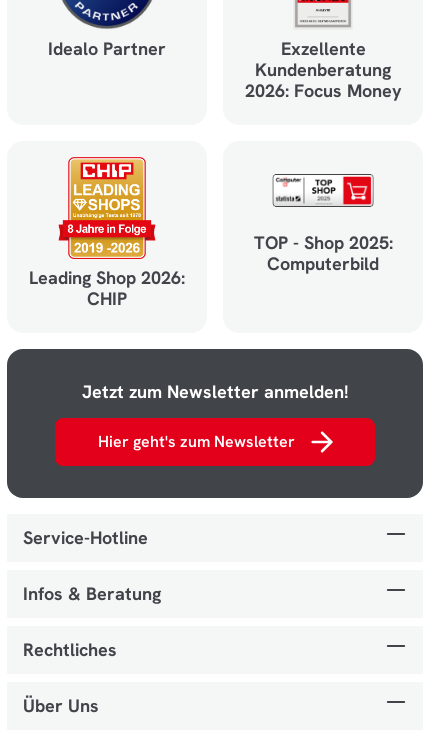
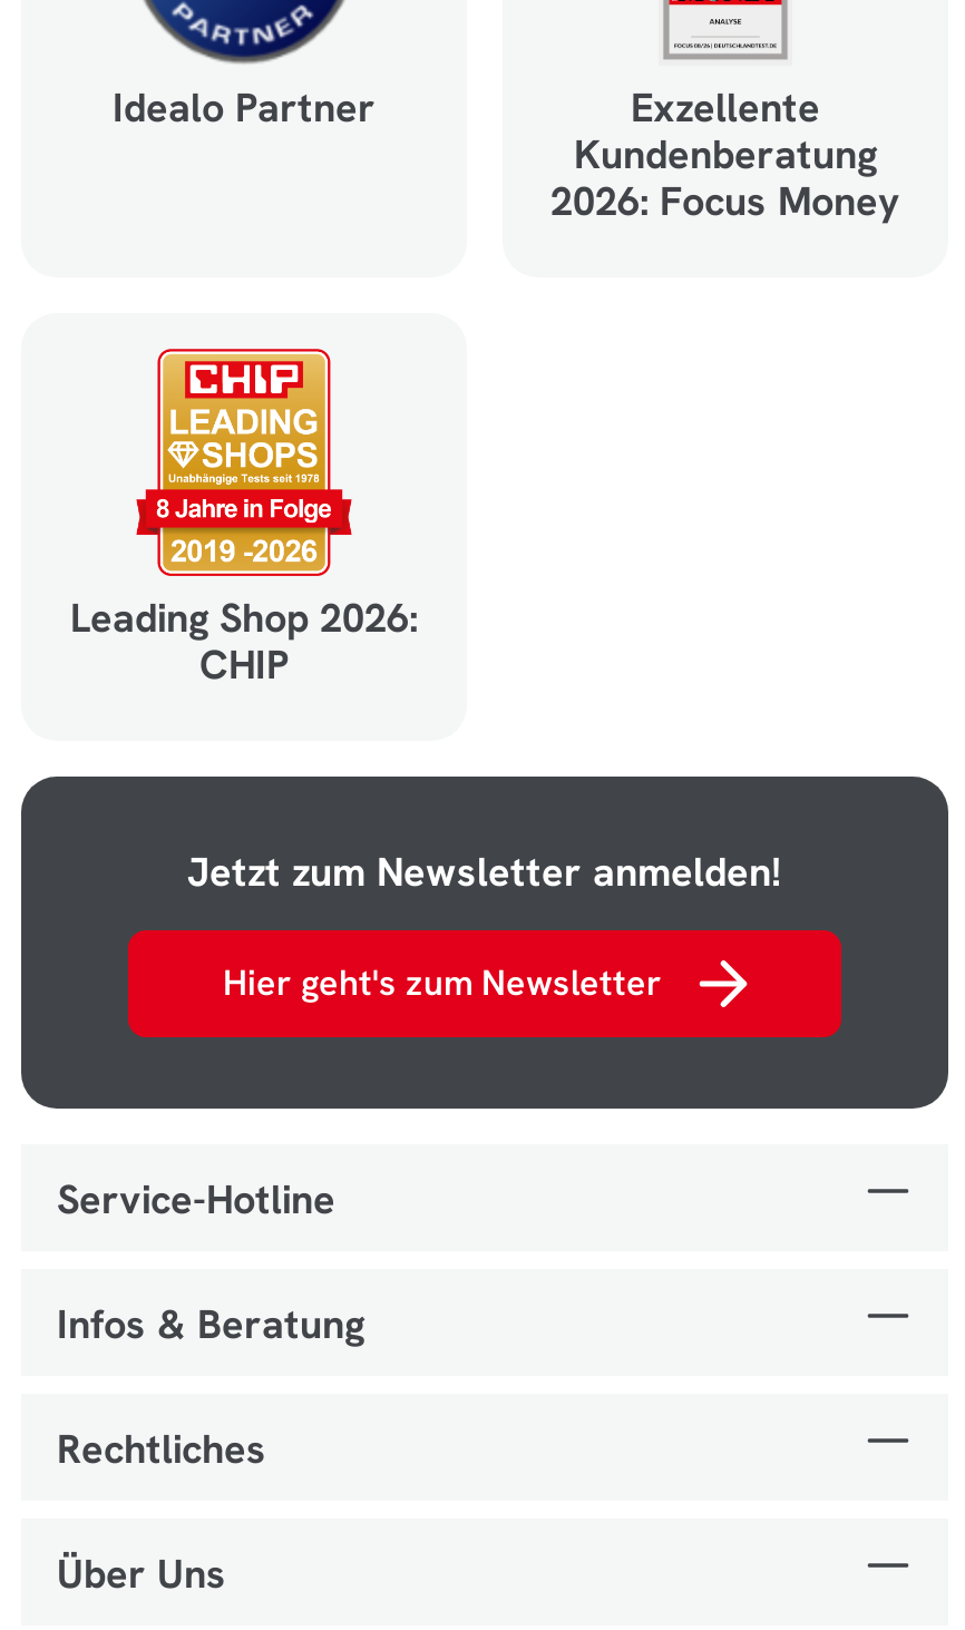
- [image]
- TOP - Shop 2025:
- Computerbild
